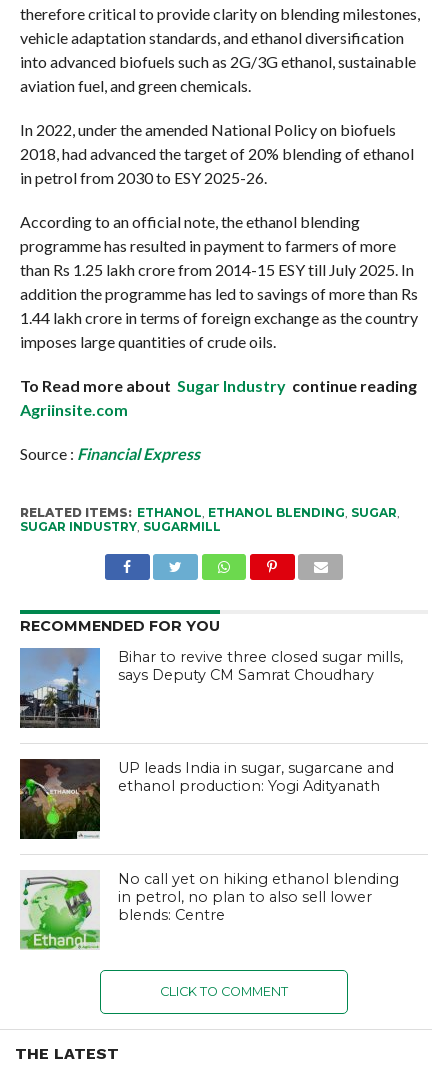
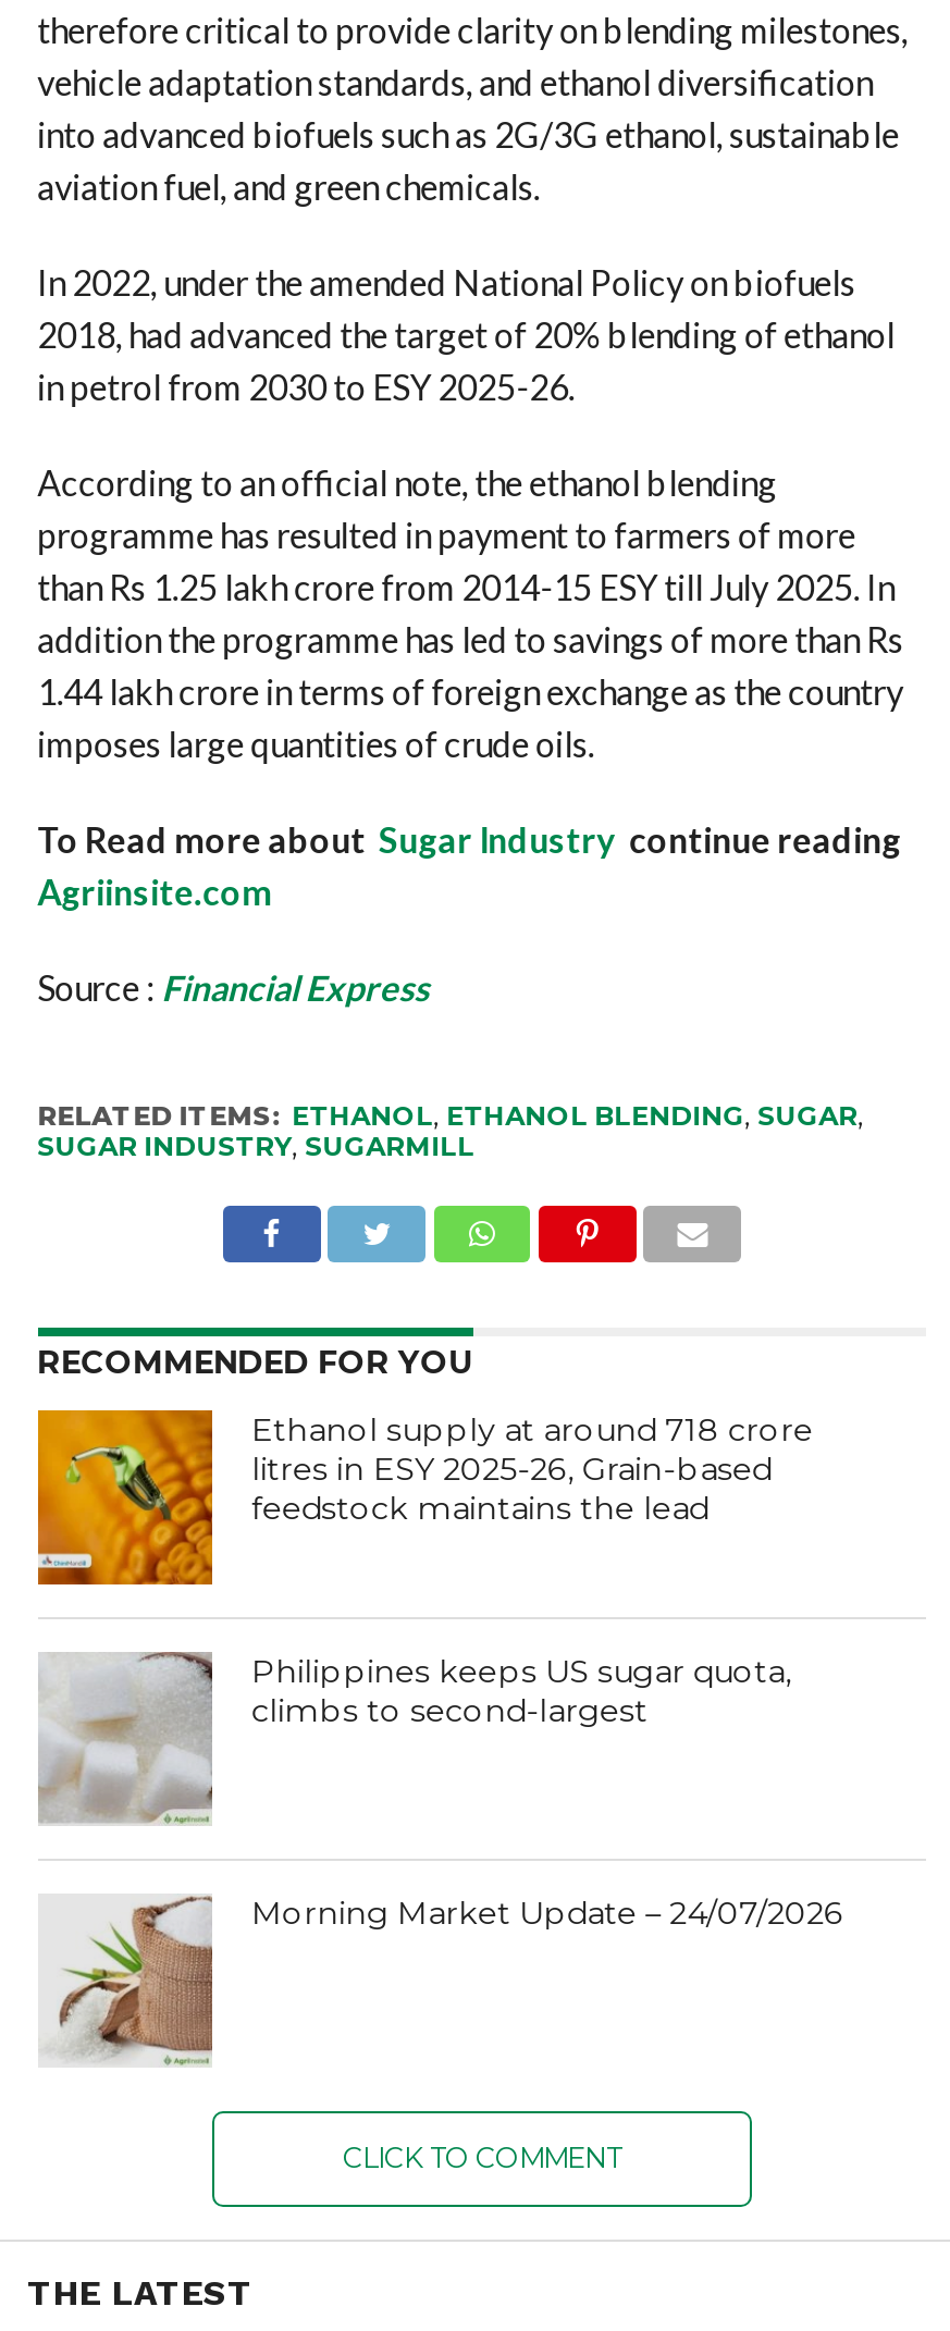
- [image]
- Bihar to revive three closed sugar mills,
- says Deputy CM Samrat Choudhary
+ [image]
+ Ethanol supply at around 718 crore
+ litres in ESY 2025-26, Grain-based
+ feedstock maintains the lead

- [image]
- UP leads India in sugar, sugarcane and
- ethanol production: Yogi Adityanath
+ [image]
+ Philippines keeps US sugar quota,
+ climbs to second-largest

- [image]
- No call yet on hiking ethanol blending
- in petrol, no plan to also sell lower
- blends: Centre
+ [image]
+ Morning Market Update – 24/07/2026
